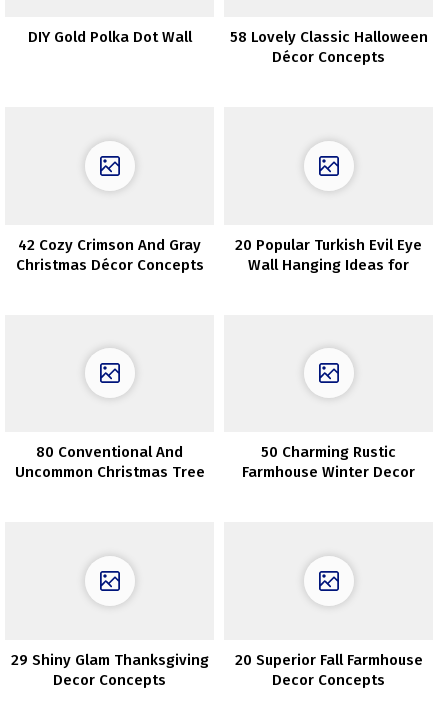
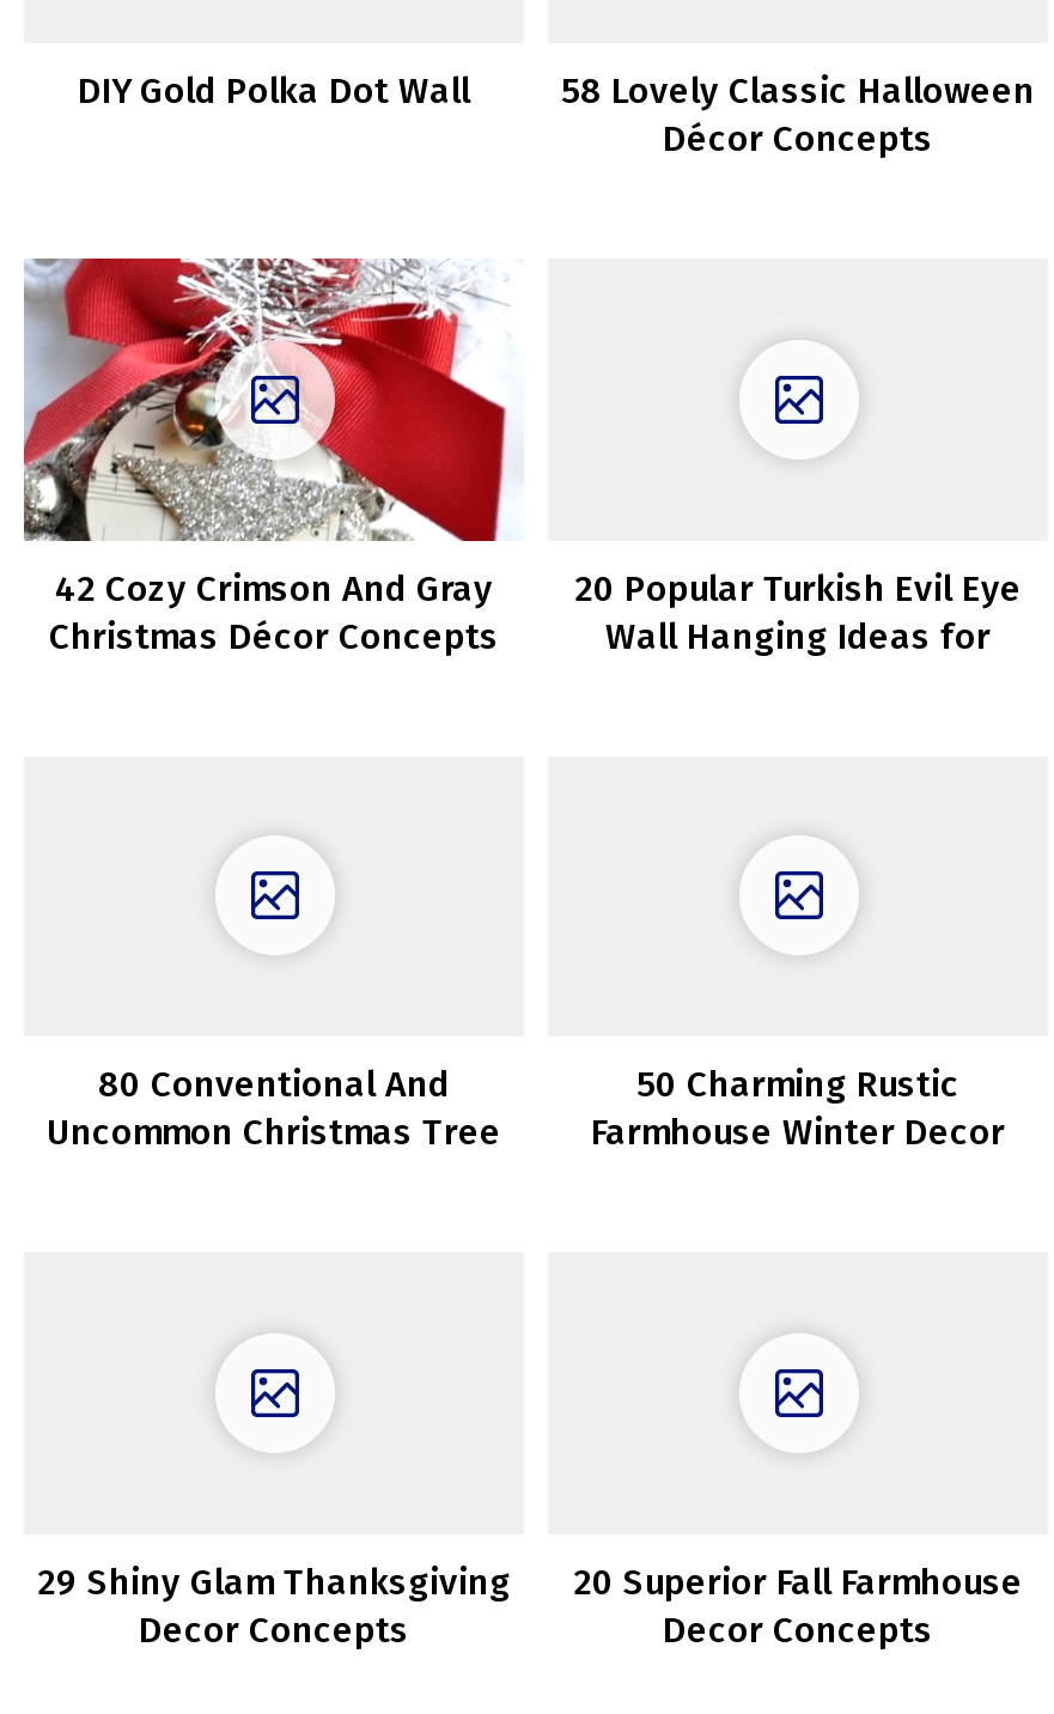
+ [image]
